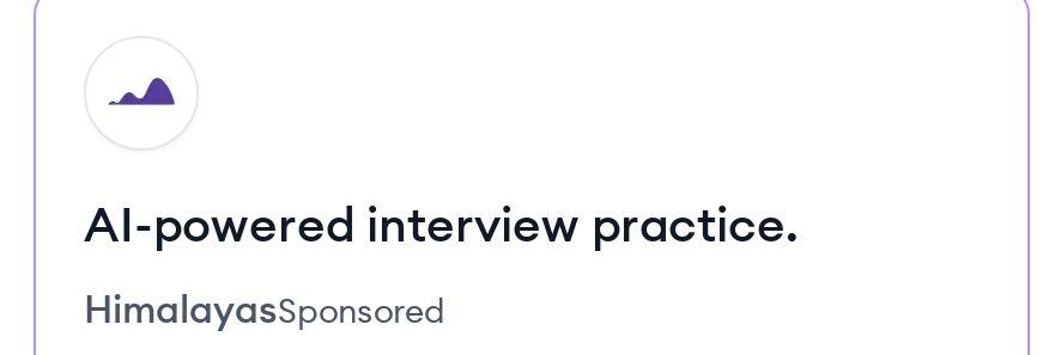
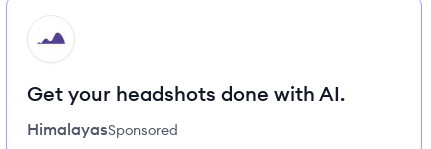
- AI-powered interview practice.
+ Get your headshots done with AI.
